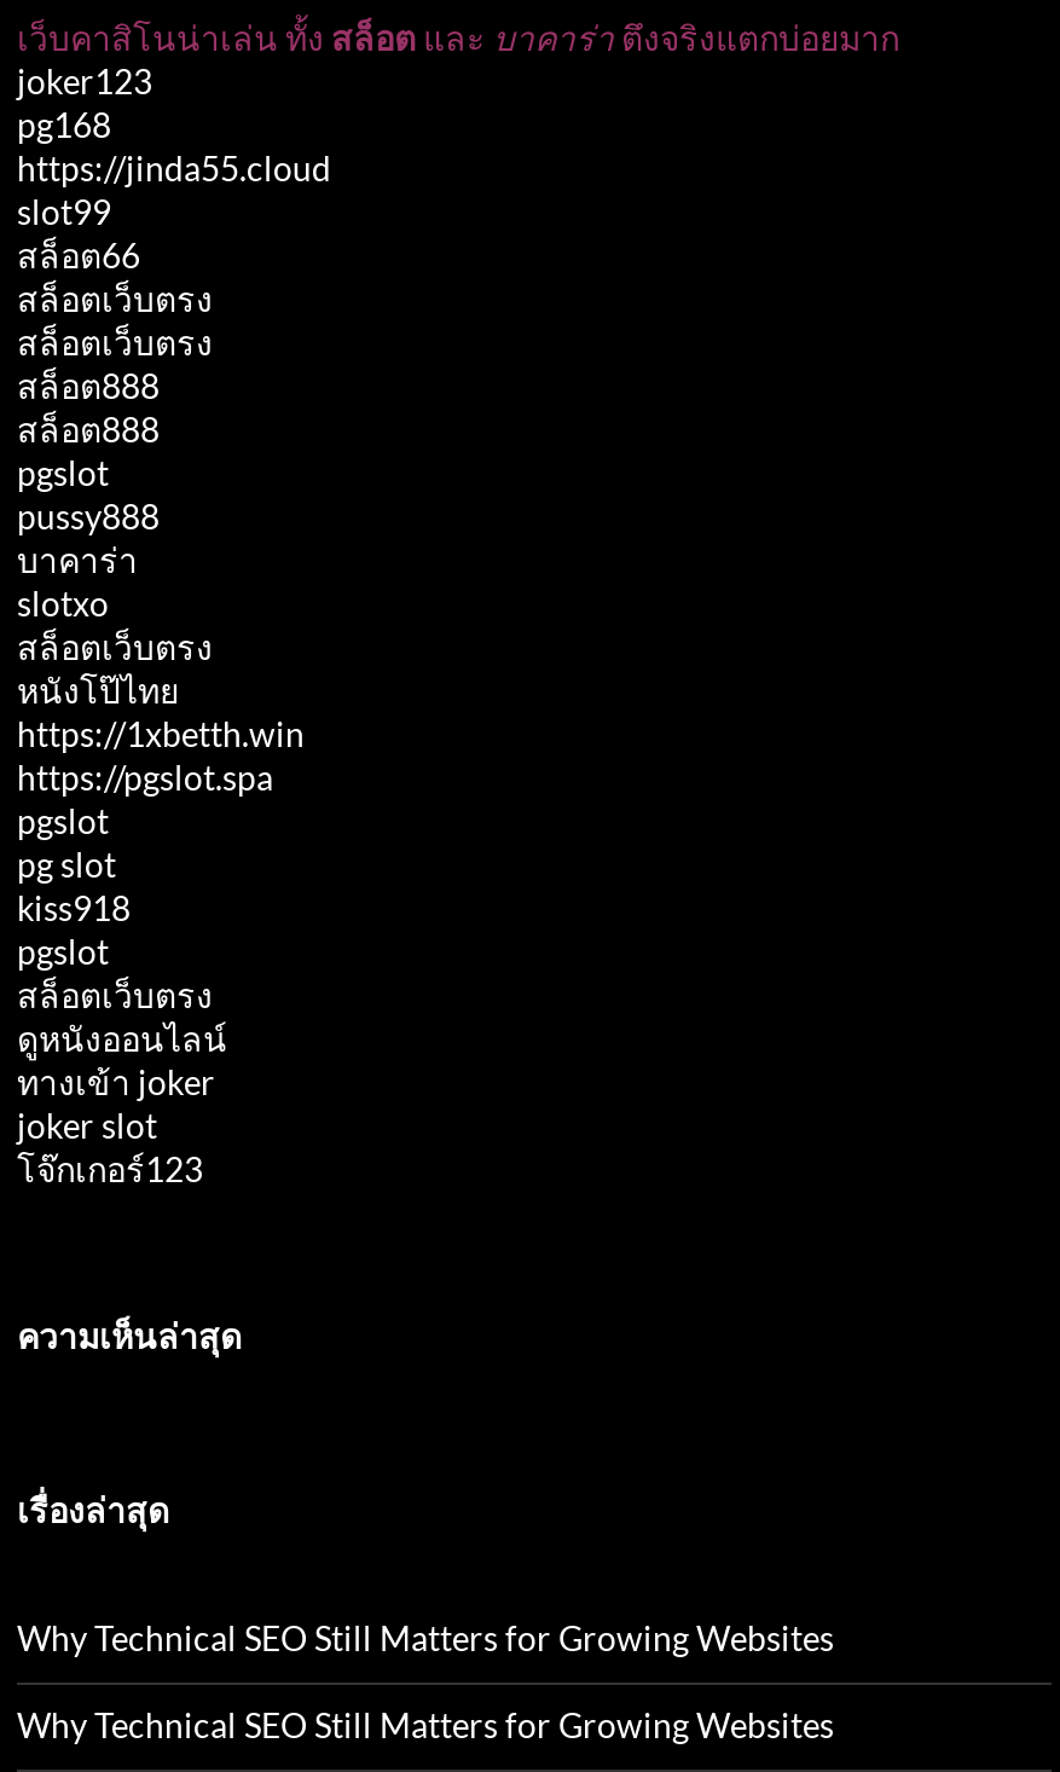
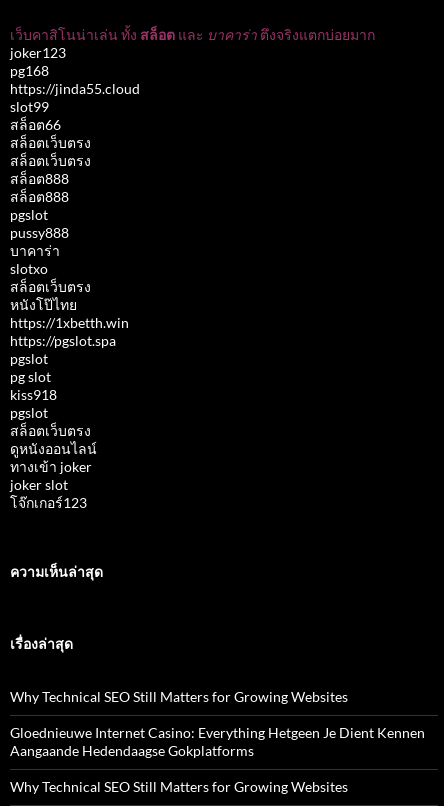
+ Gloednieuwe Internet Casino: Everything Hetgeen Je Dient Kennen
+ Aangaande Hedendaagse Gokplatforms
